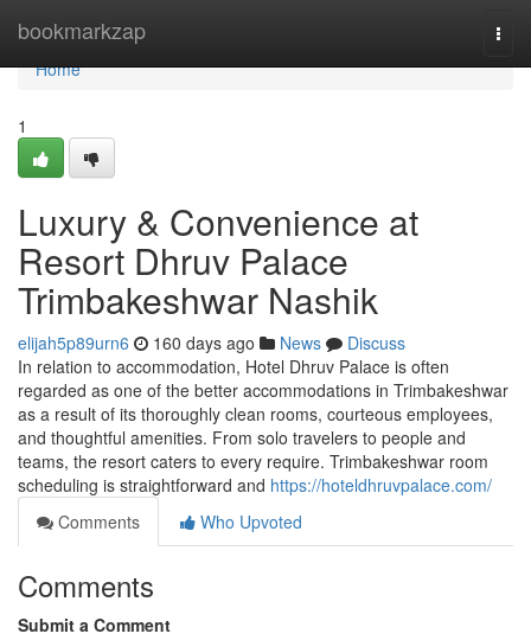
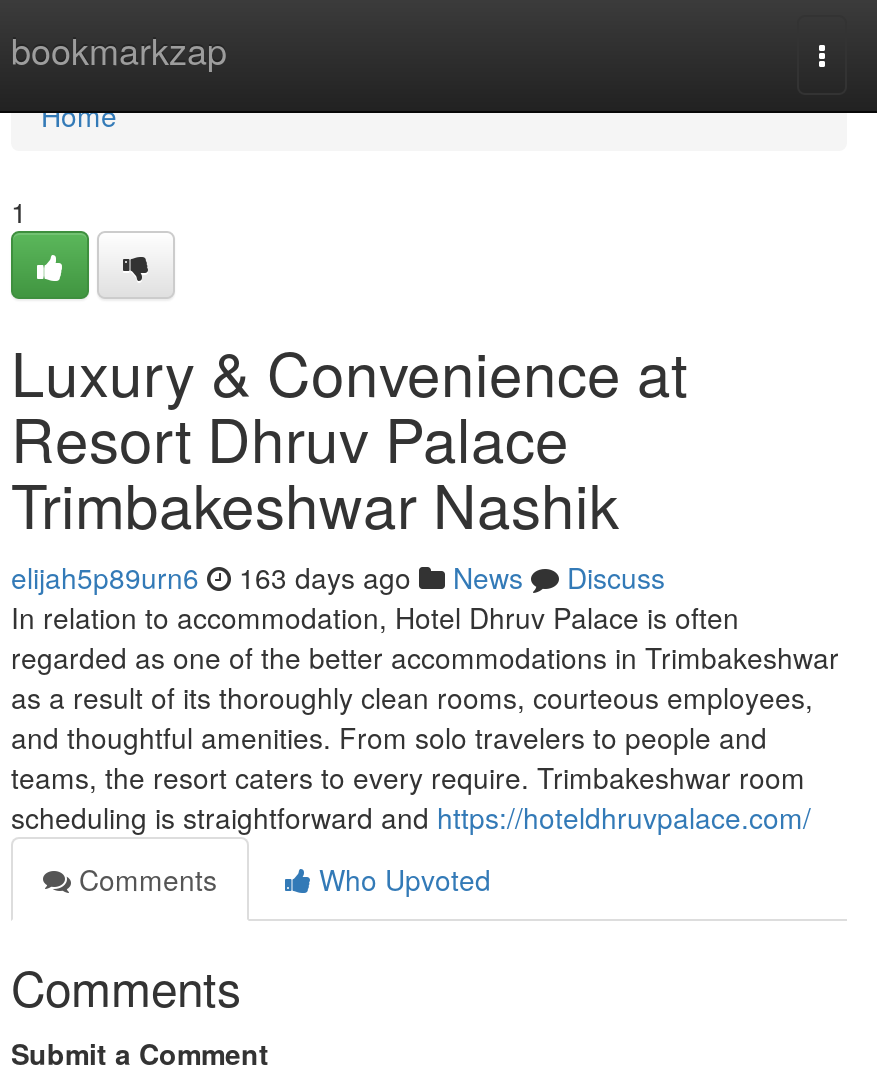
- elijah5p89urn6 160 days ago News Discuss
+ elijah5p89urn6 163 days ago News Discuss
